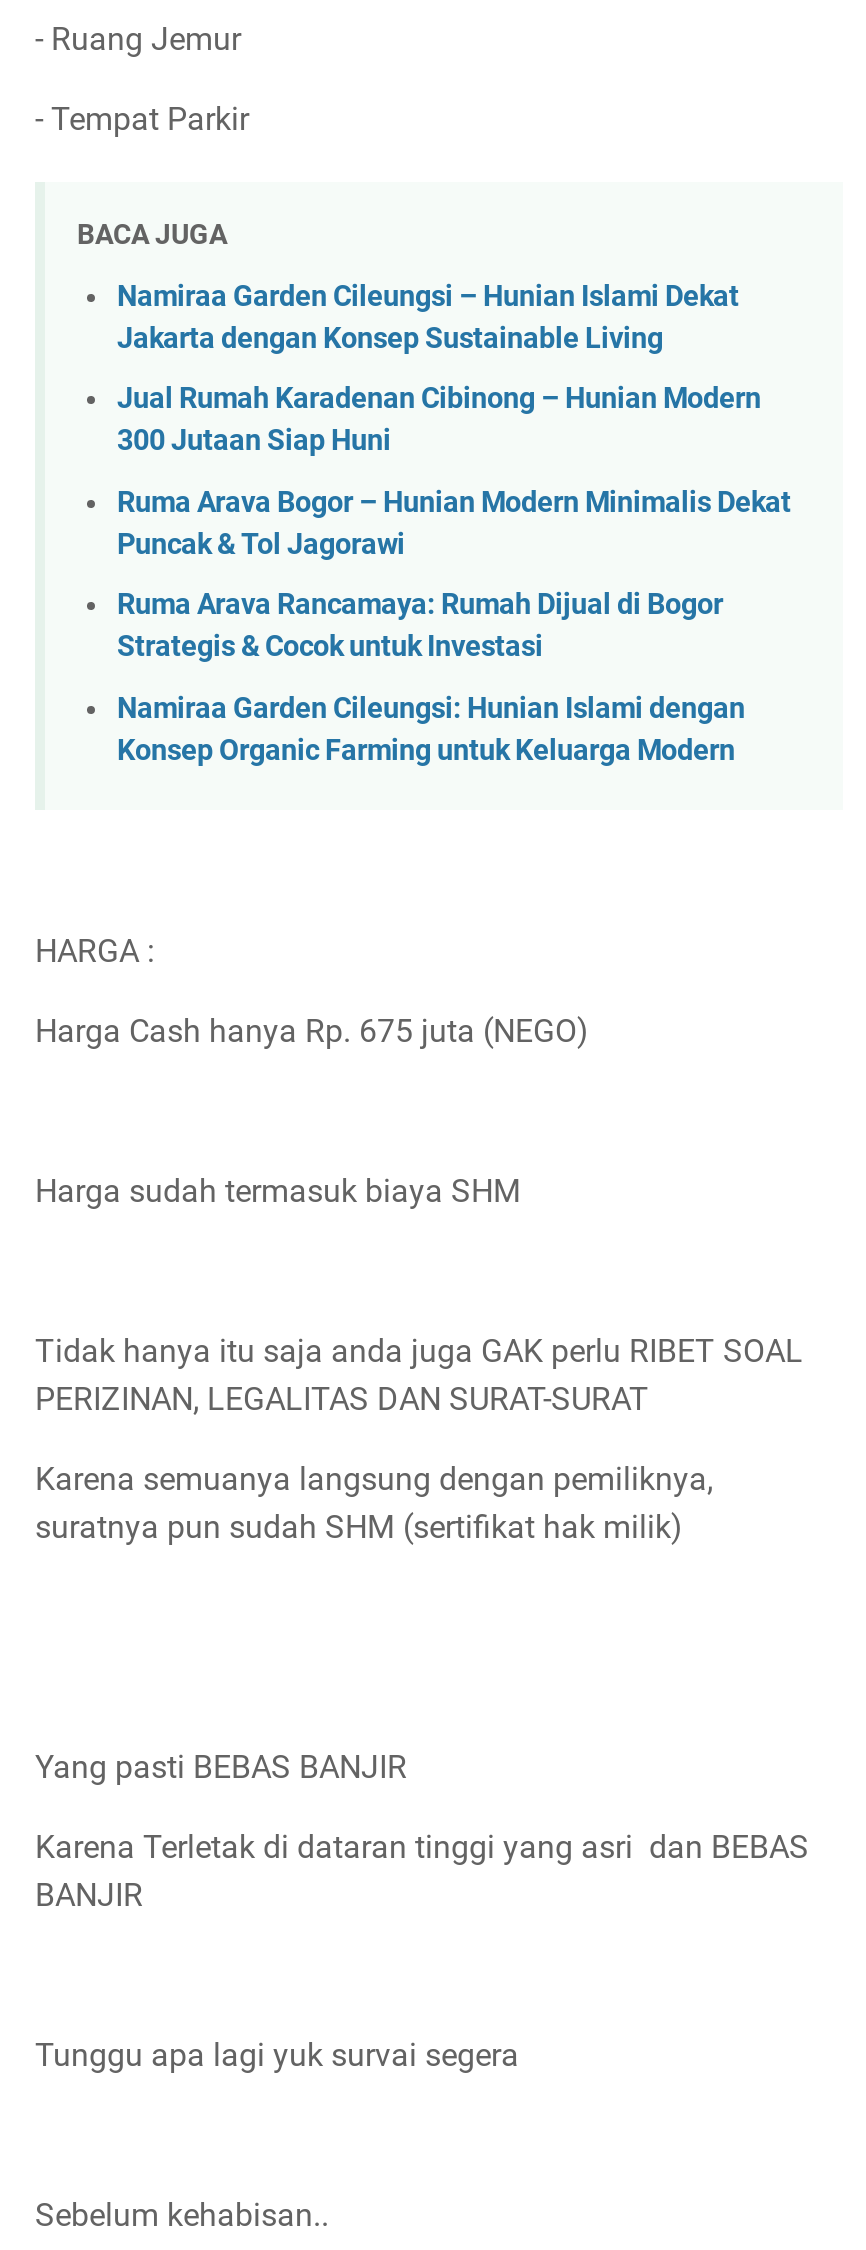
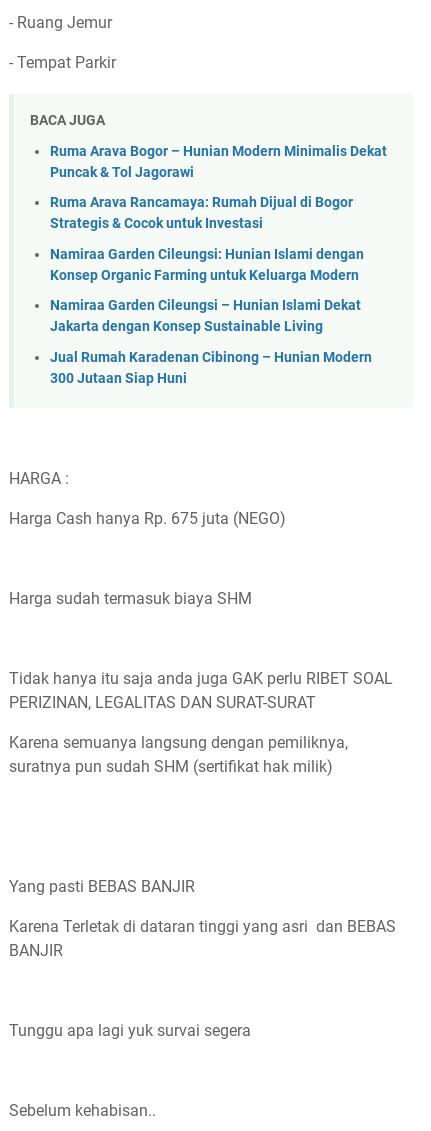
moved down: Namiraa Garden Cileungsi – Hunian Islami Dekat | Jakarta dengan Konsep Sustainable Living | Jual Rumah Karadenan Cibinong – Hunian Modern | 300 Jutaan Siap Huni

moved up: Ruma Arava Bogor – Hunian Modern Minimalis Dekat | Puncak & Tol Jagorawi | Ruma Arava Rancamaya: Rumah Dijual di Bogor | Strategis & Cocok untuk Investasi | Namiraa Garden Cileungsi: Hunian Islami dengan | Konsep Organic Farming untuk Keluarga Modern
